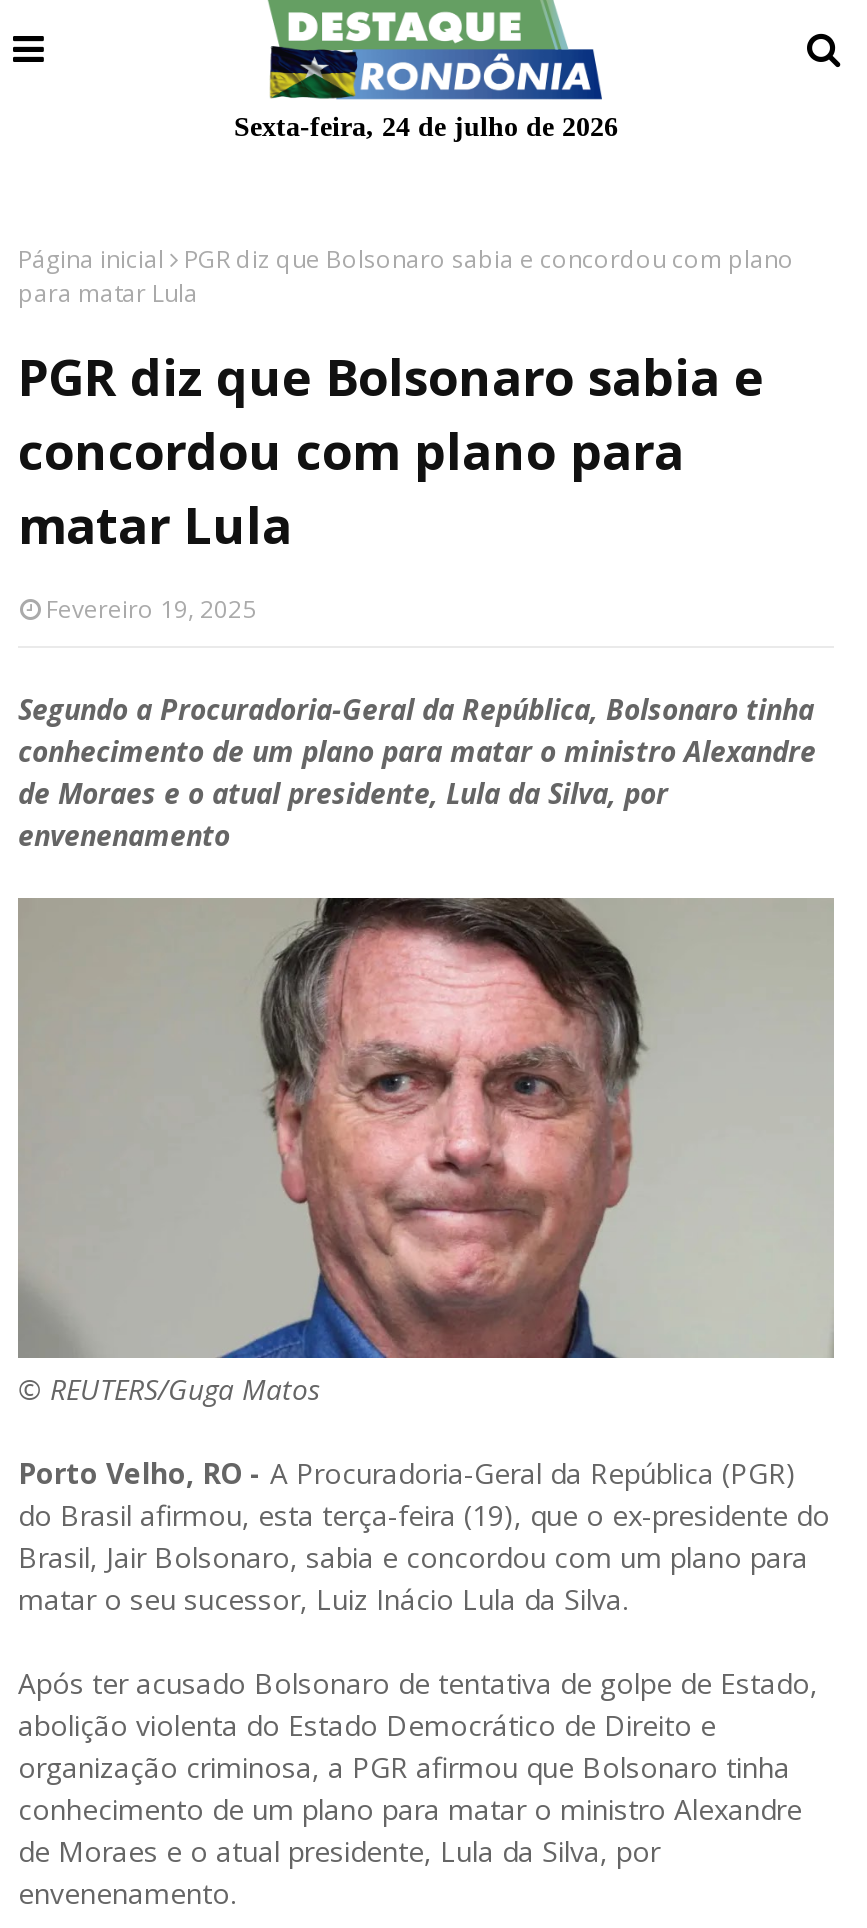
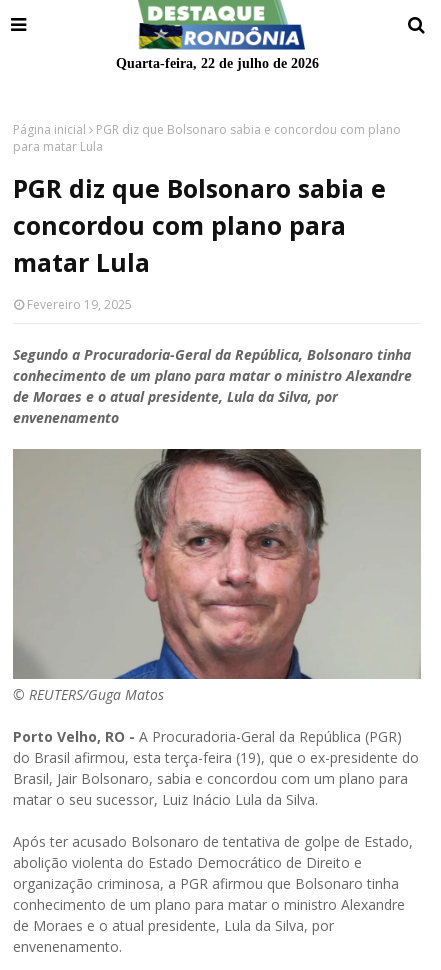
- Sexta-feira, 24 de julho de 2026
+ Quarta-feira, 22 de julho de 2026
